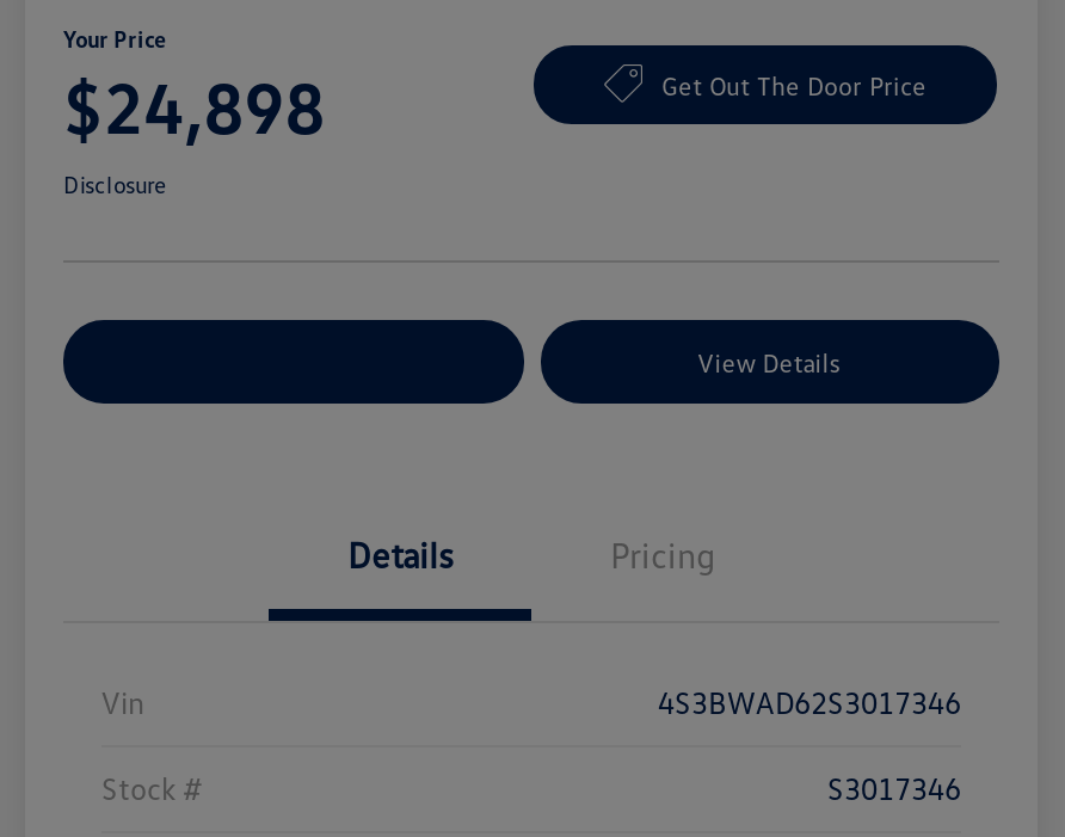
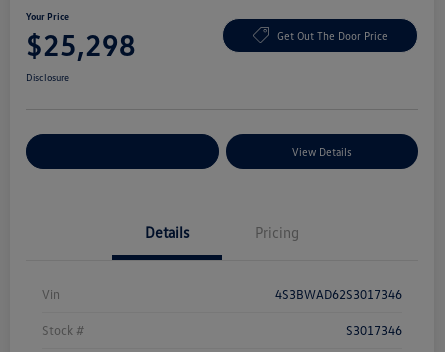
- $24,898
+ $25,298
